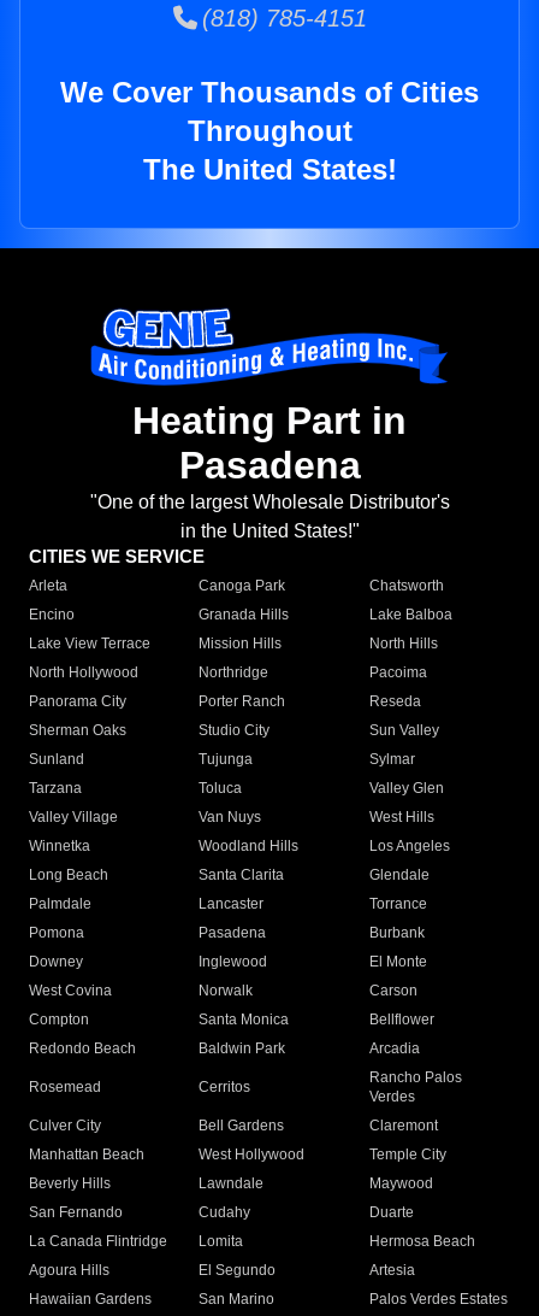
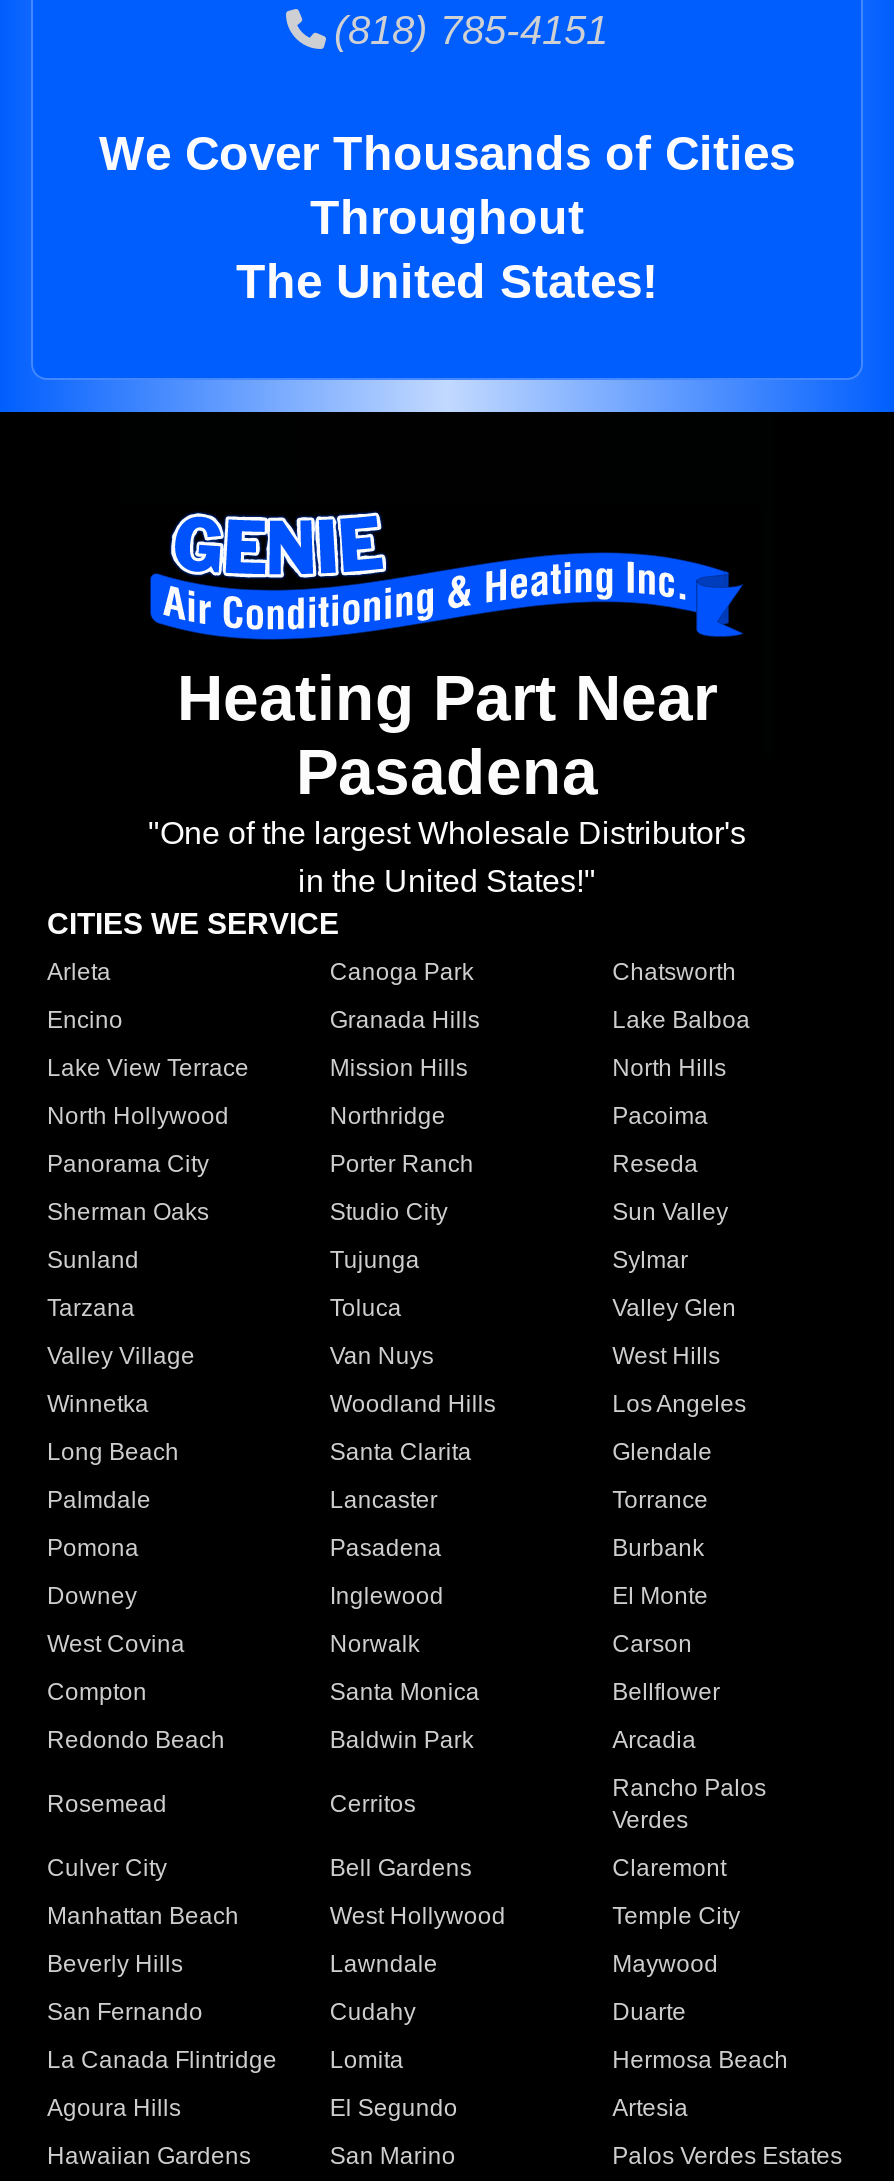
- Heating Part in
+ Heating Part Near
